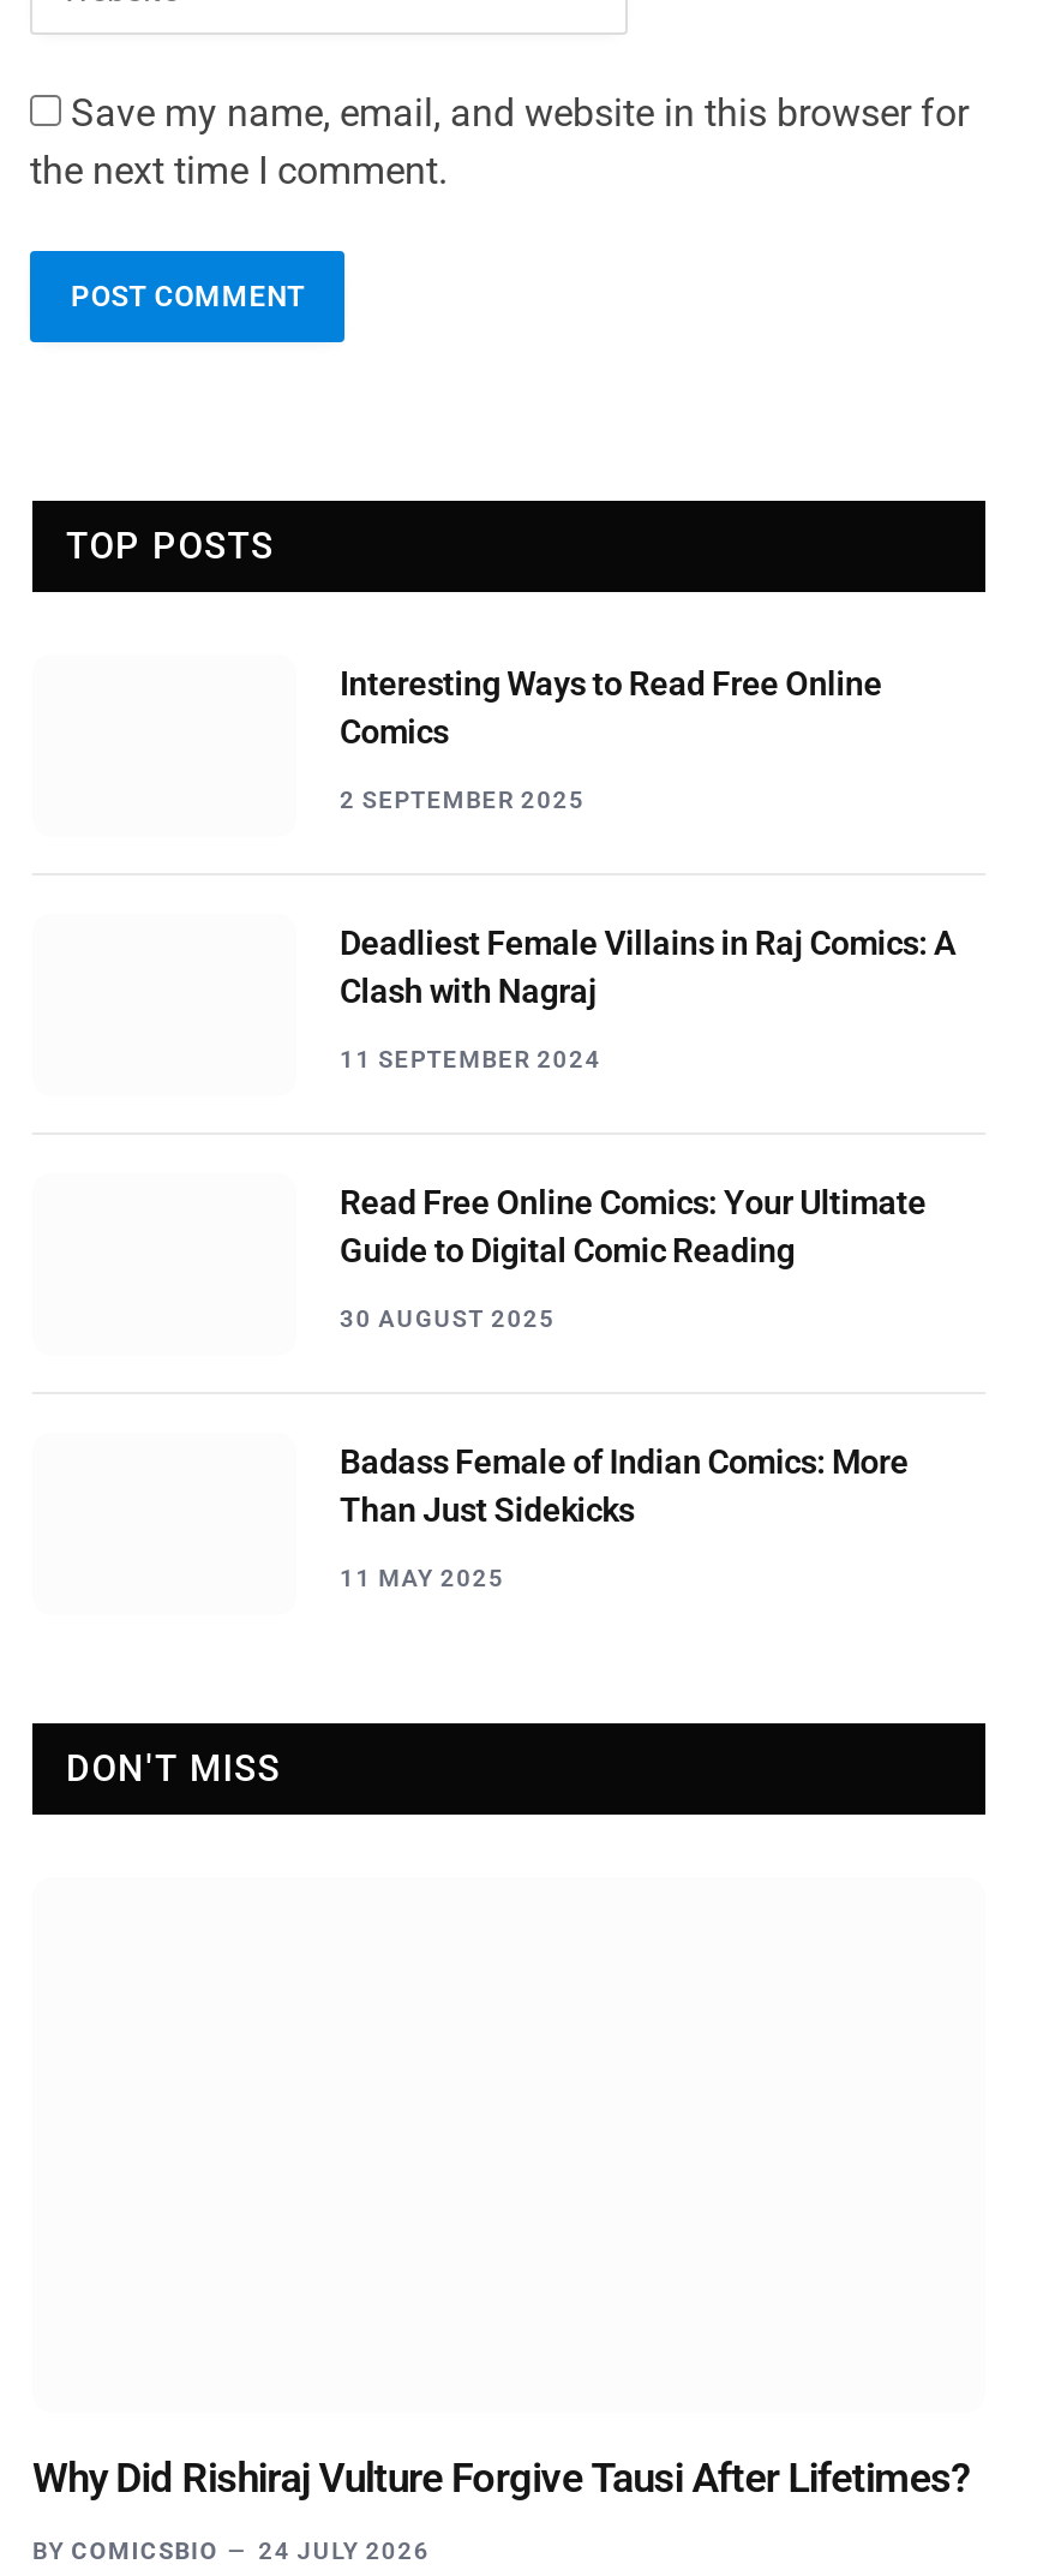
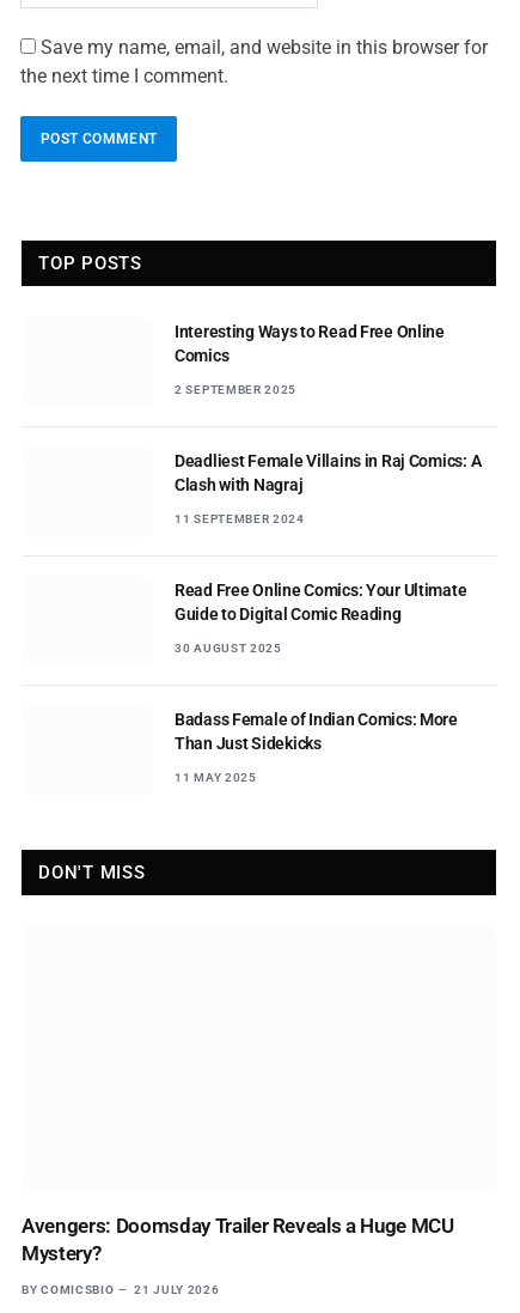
- Why Did Rishiraj Vulture Forgive Tausi After Lifetimes?
+ Avengers: Doomsday Trailer Reveals a Huge MCU
+ Mystery?

- BY COMICSBIO 24 JULY 2026
+ BY COMICSBIO 21 JULY 2026
